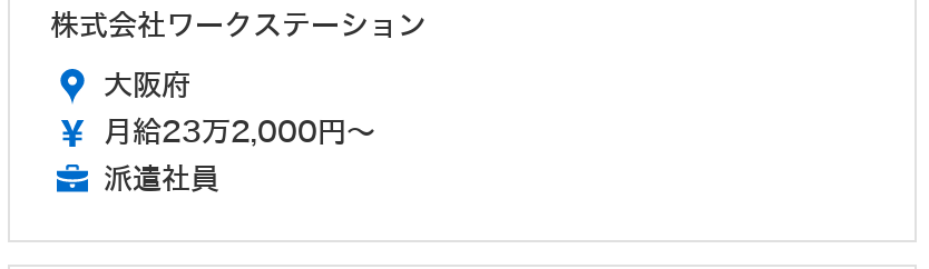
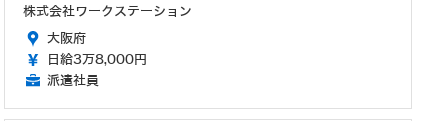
- 月給23万2,000円～
+ 日給3万8,000円
